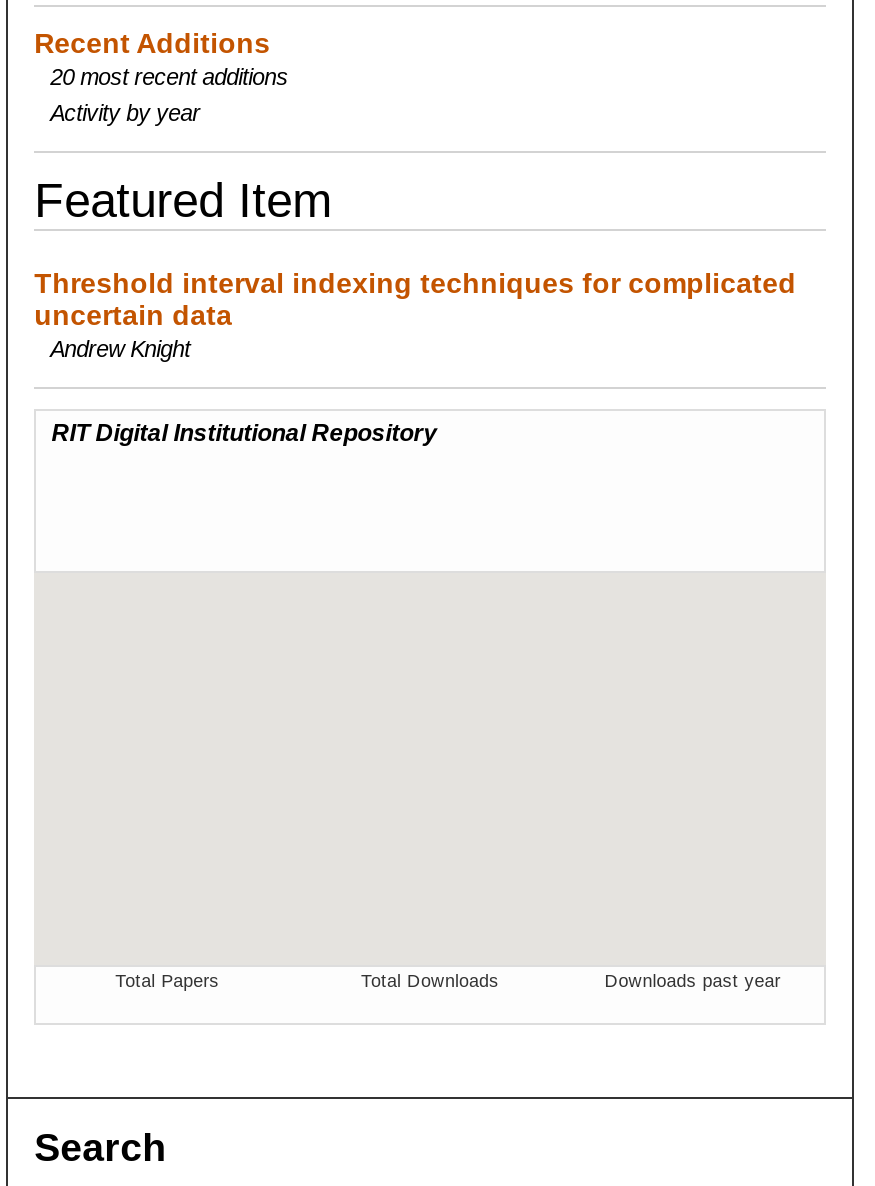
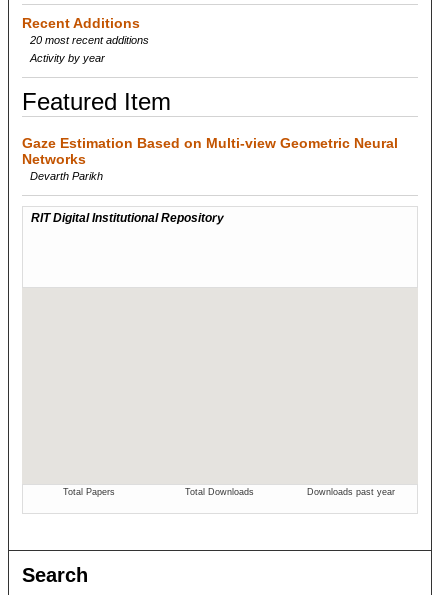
- Threshold interval indexing techniques for complicated
- uncertain data
- Andrew Knight
+ Gaze Estimation Based on Multi-view Geometric Neural
+ Networks
+ Devarth Parikh
